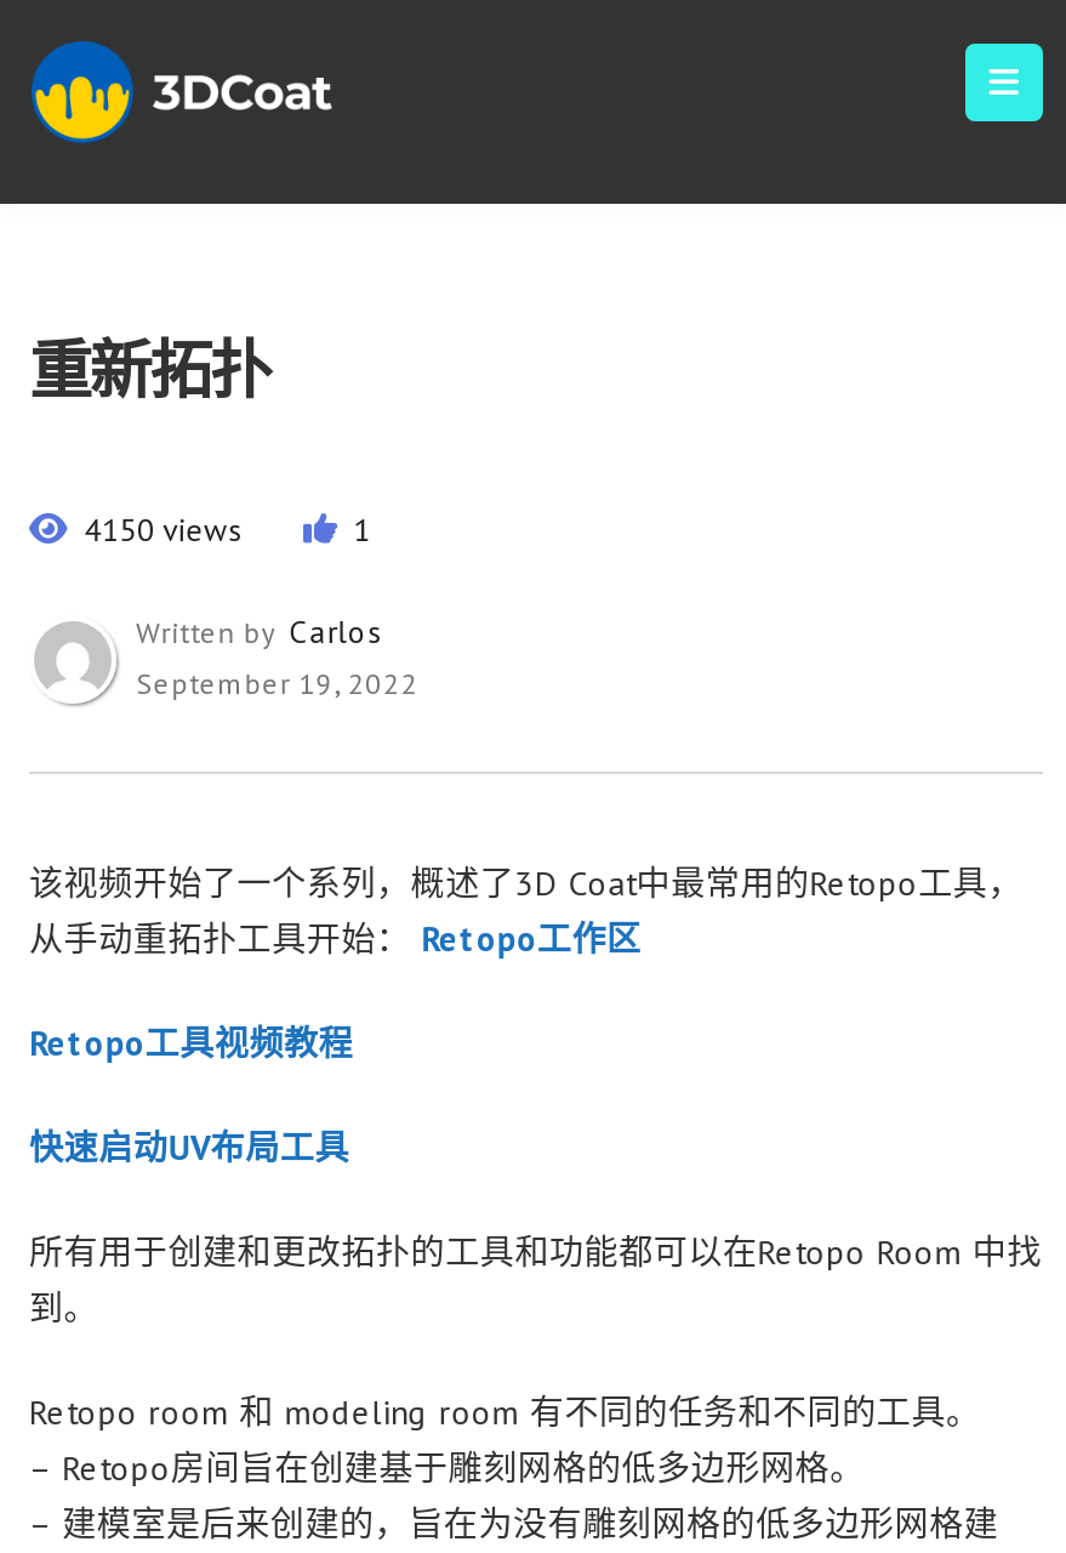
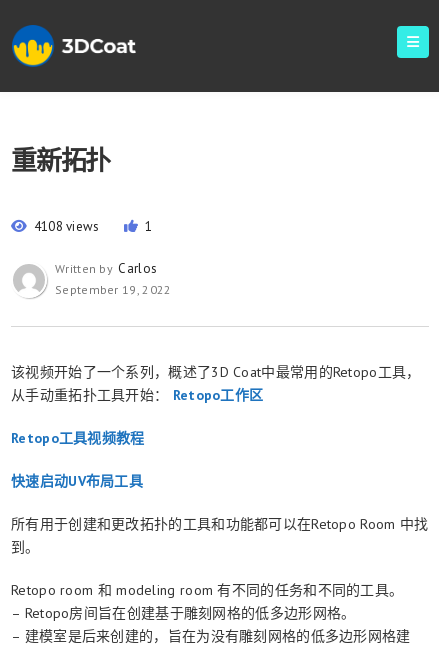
- 4150 views
+ 4108 views
